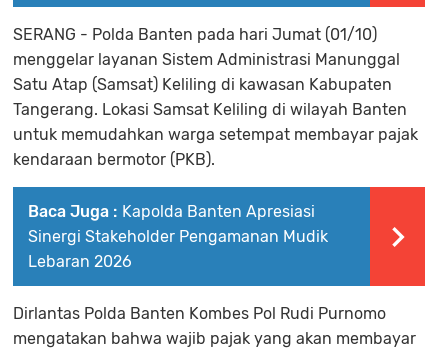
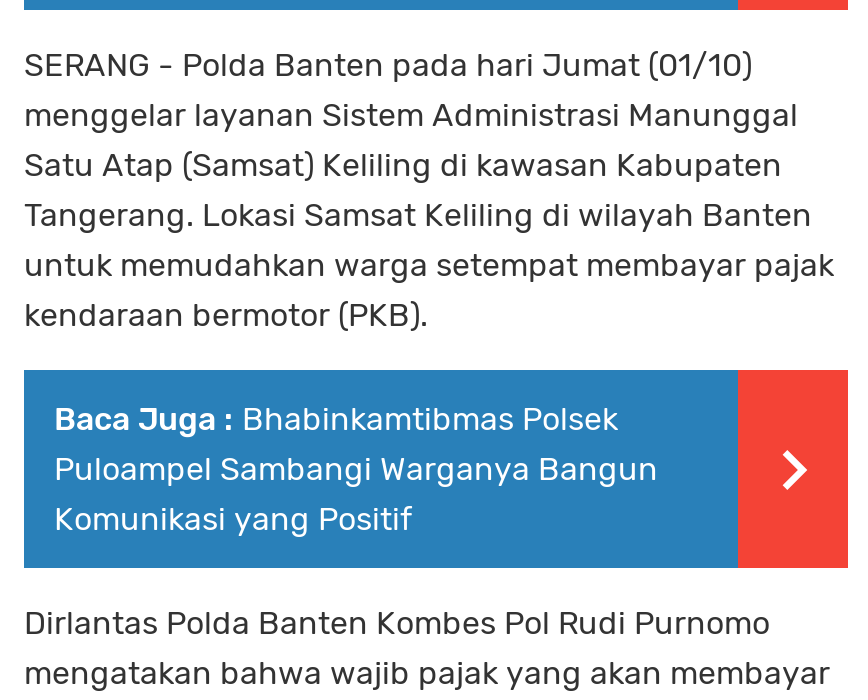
- Baca Juga : Kapolda Banten Apresiasi
- Sinergi Stakeholder Pengamanan Mudik
- Lebaran 2026
+ Baca Juga : Bhabinkamtibmas Polsek
+ Puloampel Sambangi Warganya Bangun
+ Komunikasi yang Positif
